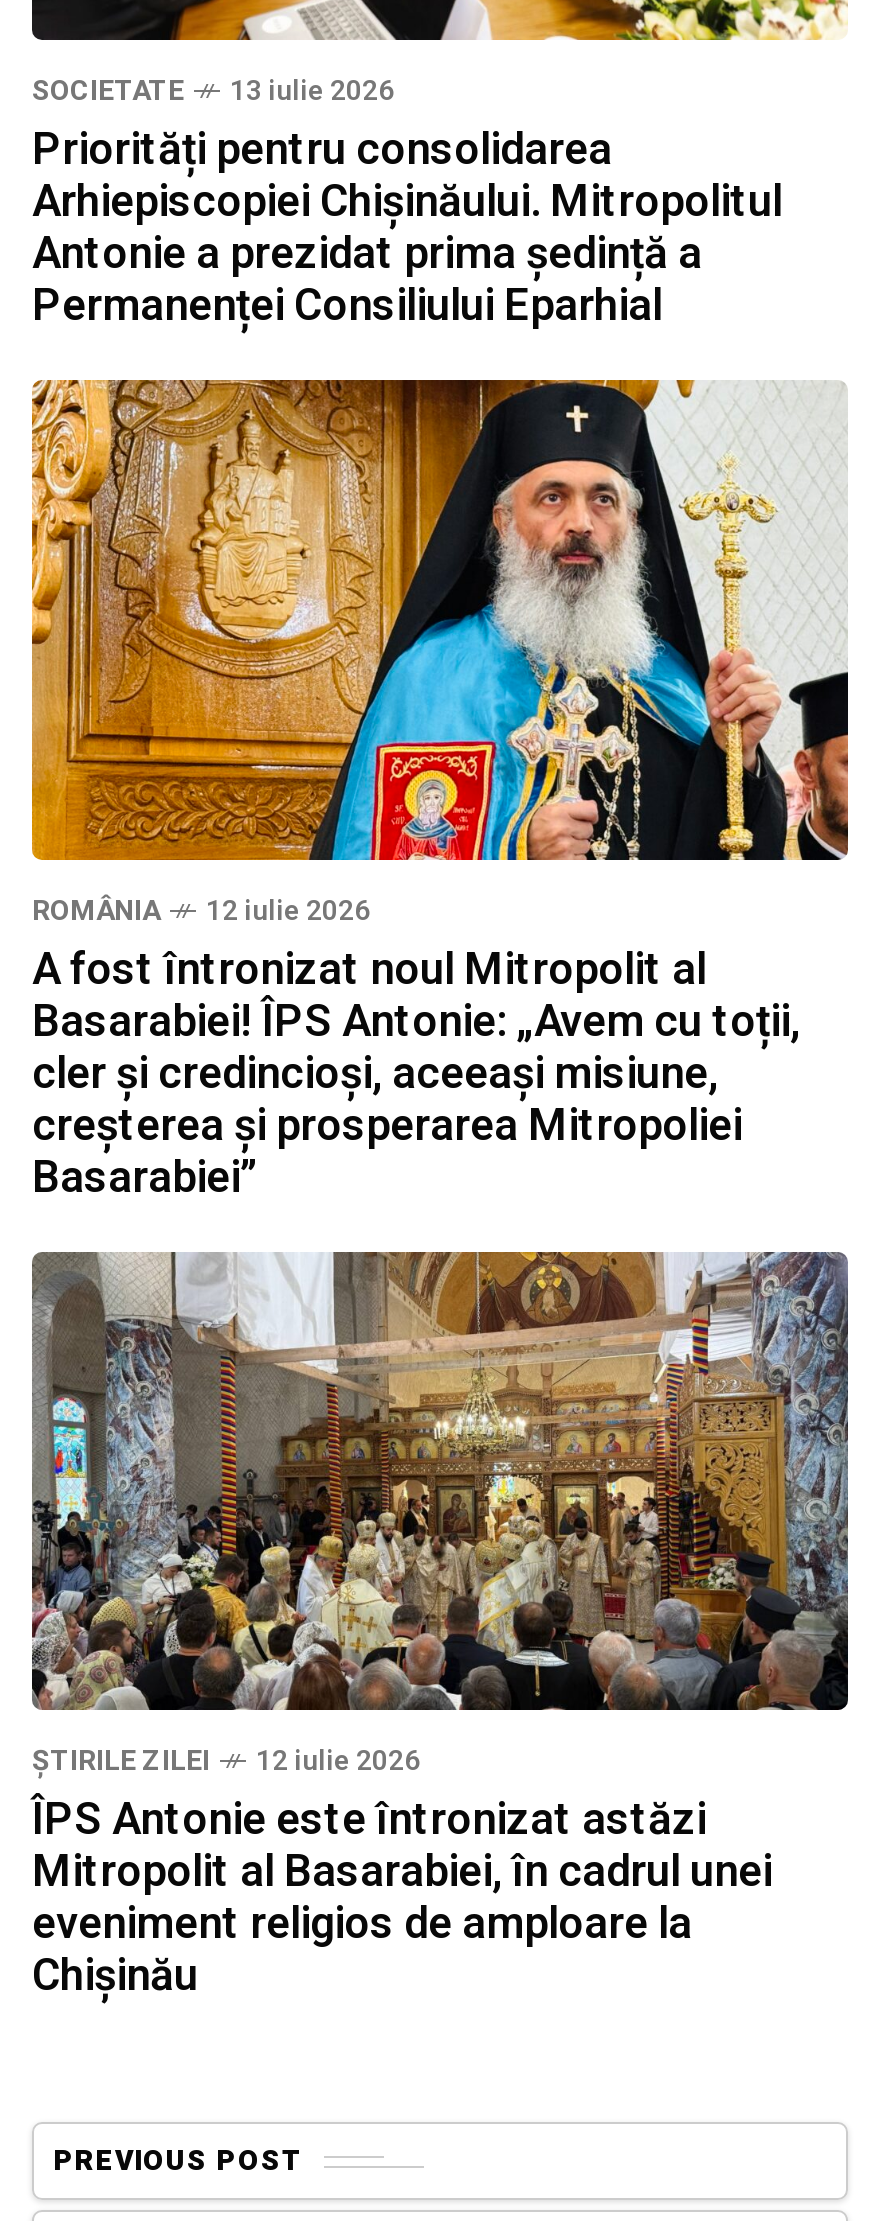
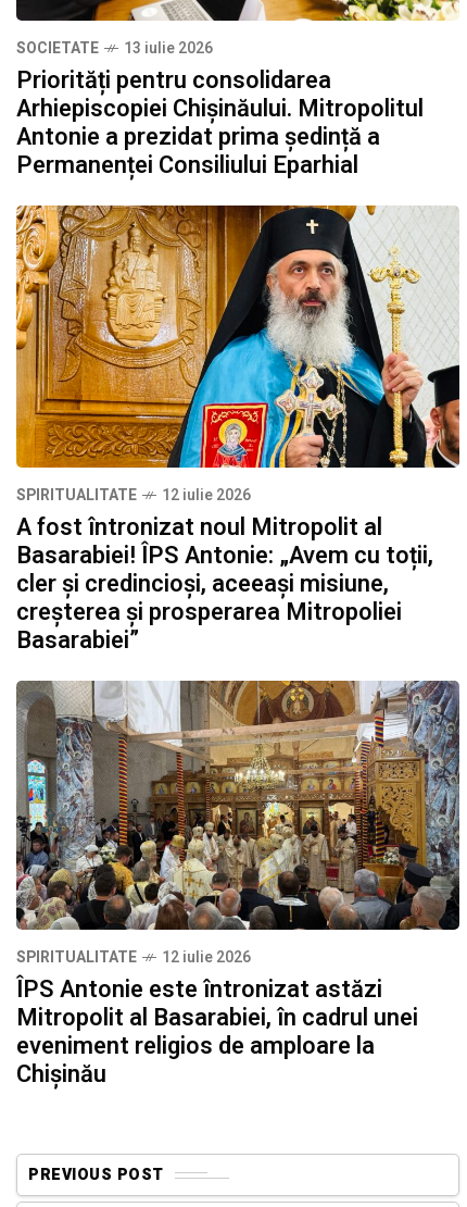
- ROMÂNIA
+ SPIRITUALITATE

- ȘTIRILE ZILEI
+ SPIRITUALITATE
